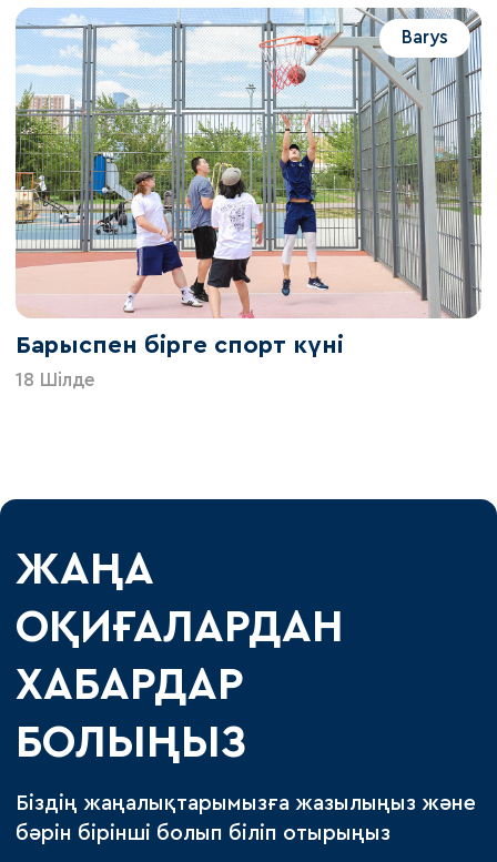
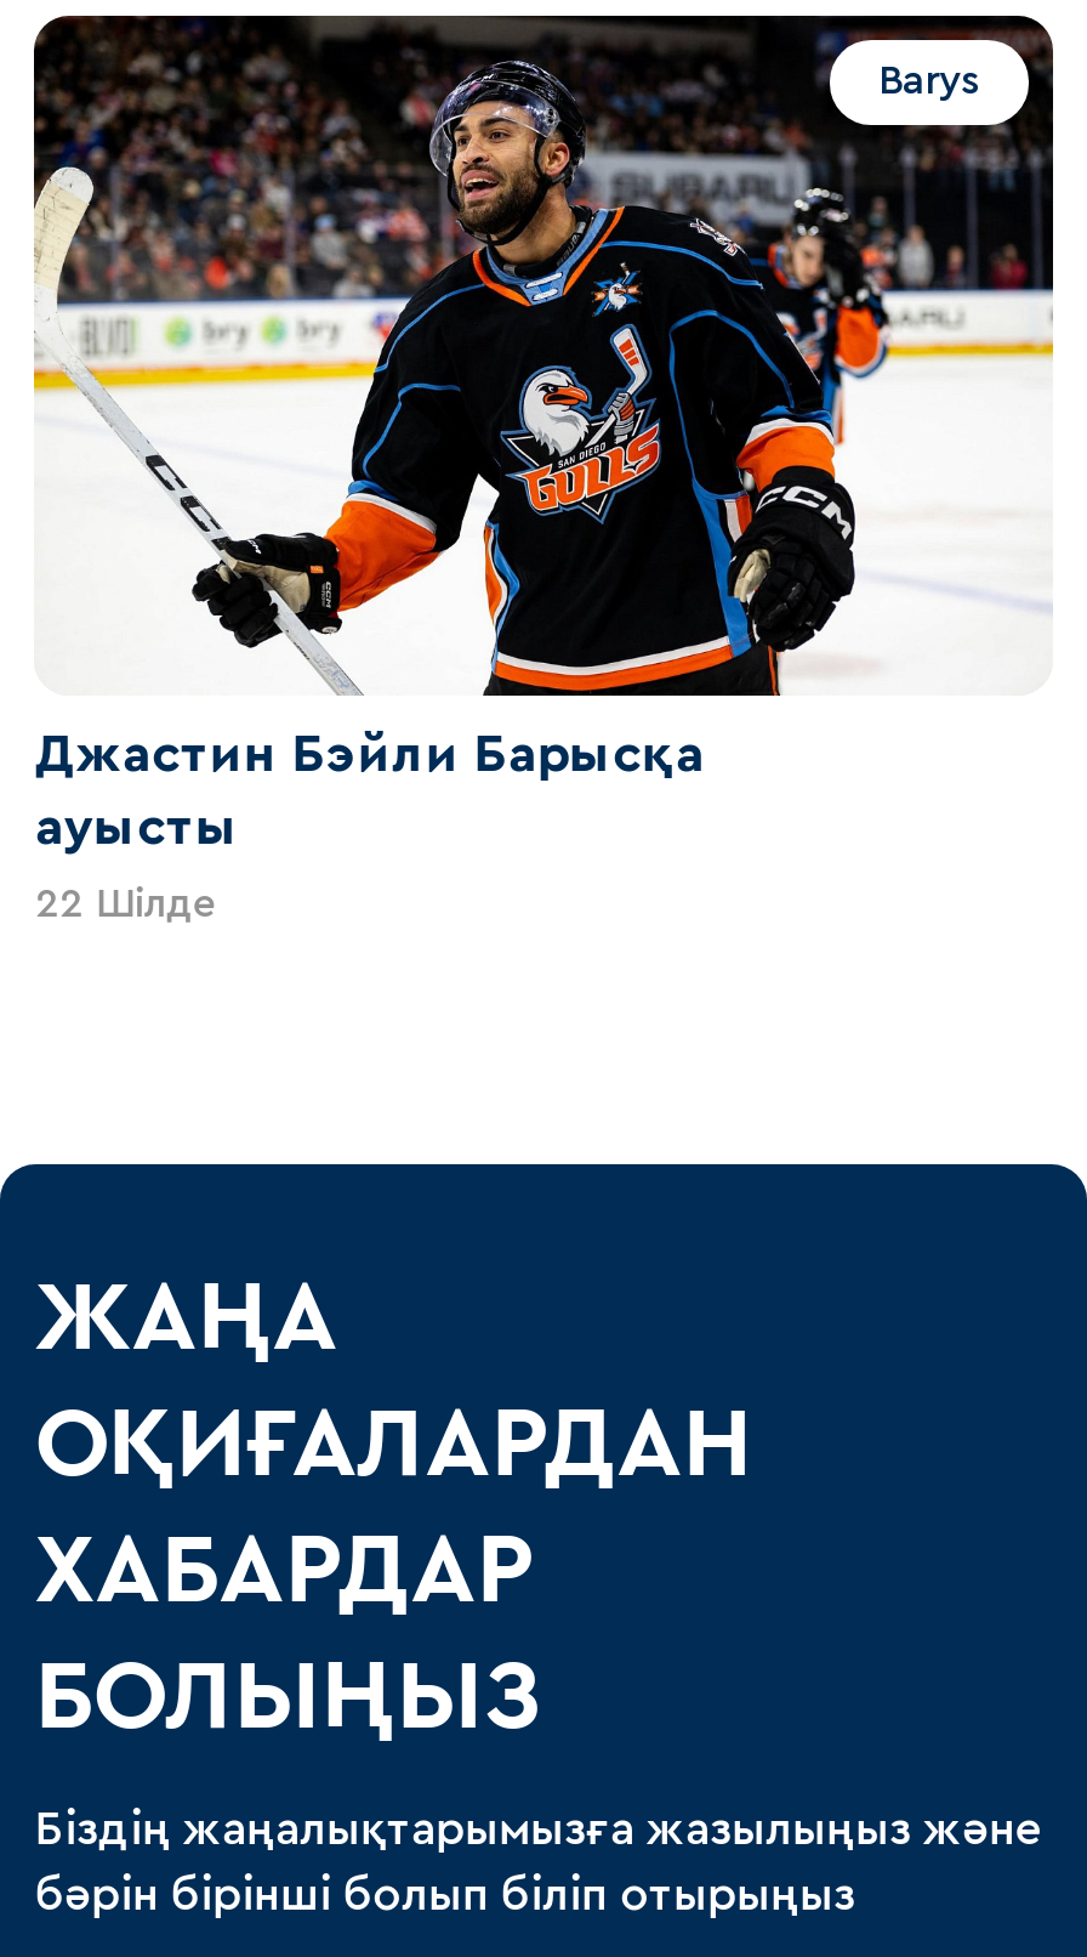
- [image]
- Барыспен бірге спорт күні
+ [image]
+ Джастин Бэйли Барысқа
+ ауысты

- 18 Шілде
+ 22 Шілде
